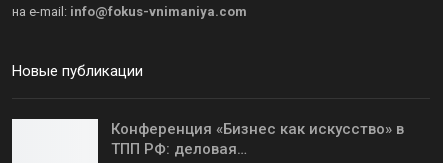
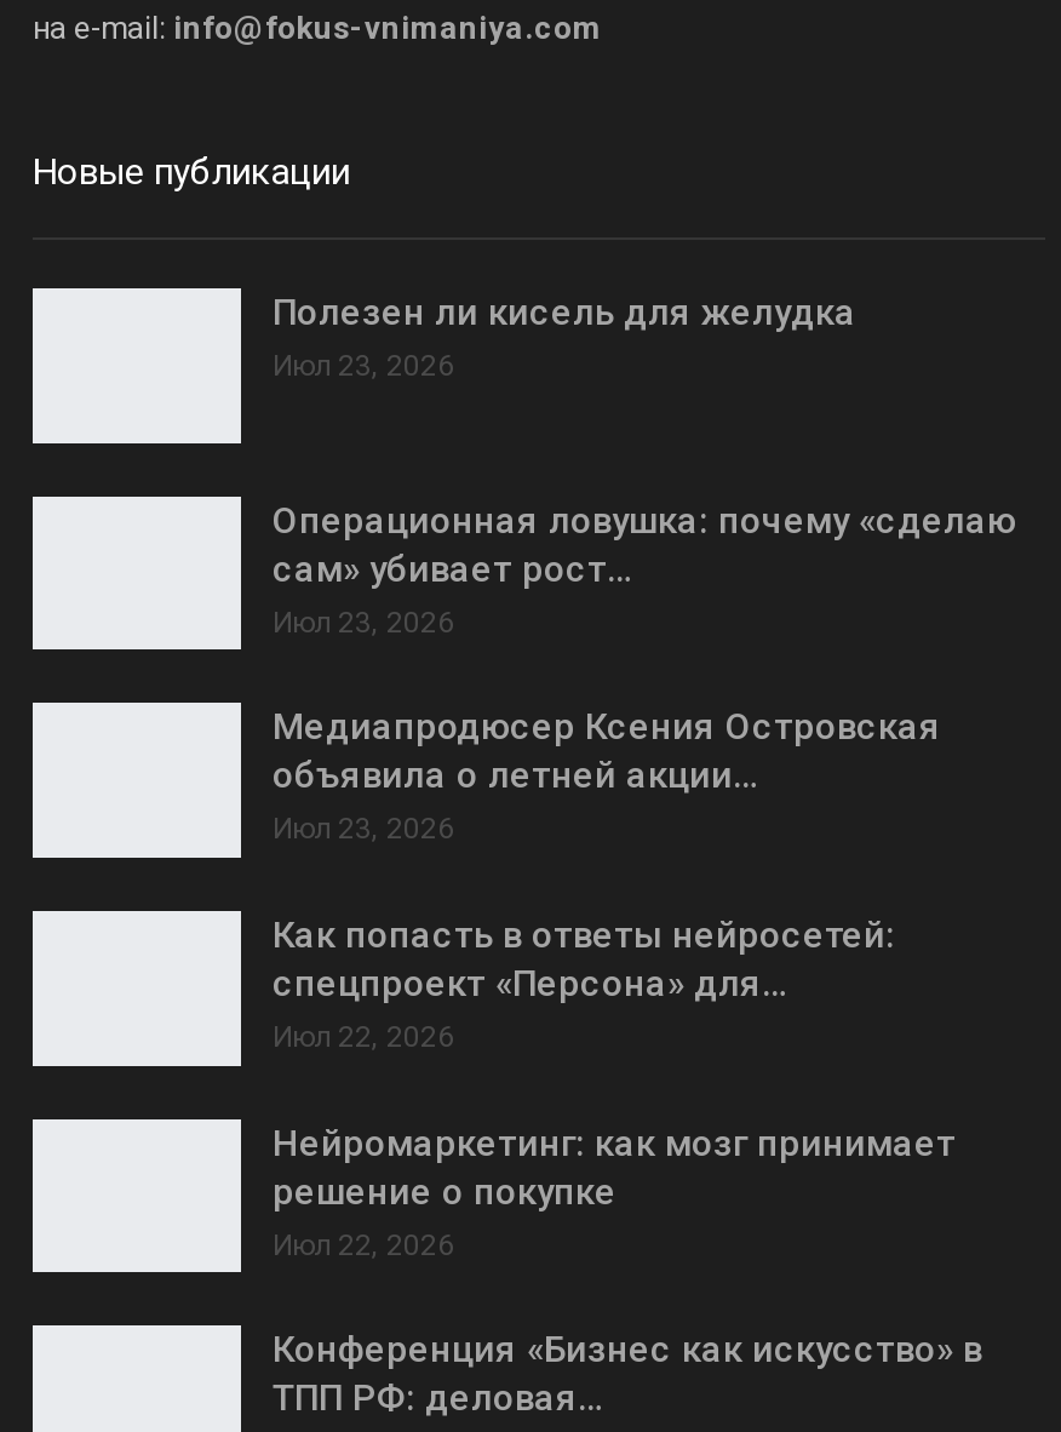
+ Полезен ли кисель для желудка
+ Июл 23, 2026

+ Операционная ловушка: почему «сделаю
+ сам» убивает рост…
+ Июл 23, 2026
+ Медиапродюсер Ксения Островская
+ объявила о летней акции…
+ Июл 23, 2026
+ Как попасть в ответы нейросетей:
+ спецпроект «Персона» для…
+ Июл 22, 2026
+ Нейромаркетинг: как мозг принимает
+ решение о покупке
+ Июл 22, 2026
